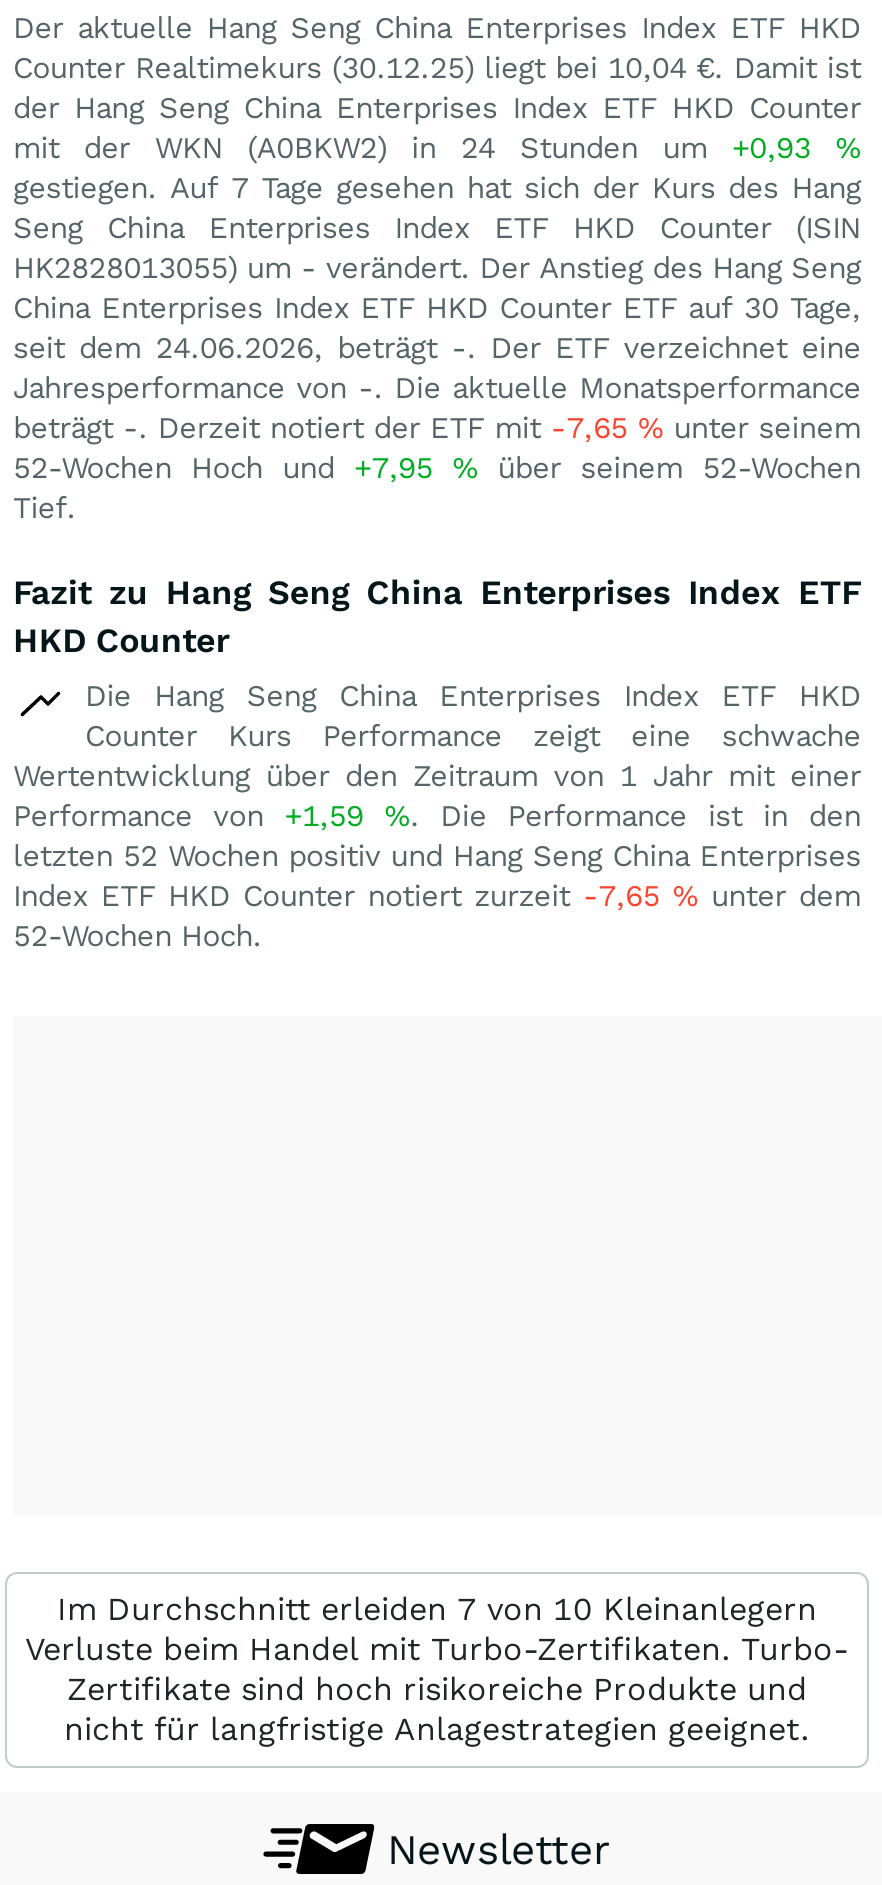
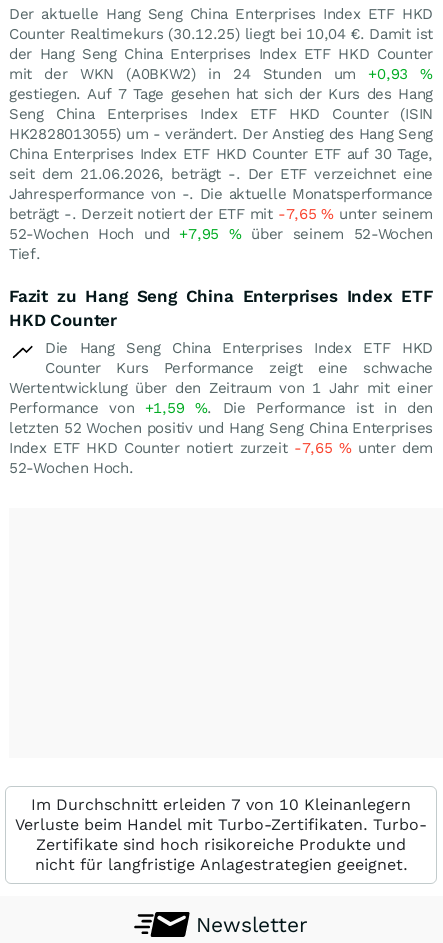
- seit dem 24.06.2026, beträgt -. Der ETF verzeichnet eine
+ seit dem 21.06.2026, beträgt -. Der ETF verzeichnet eine
